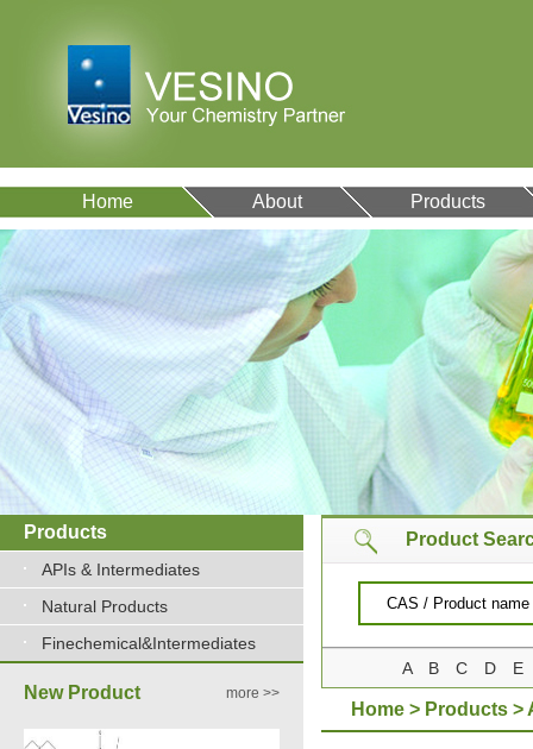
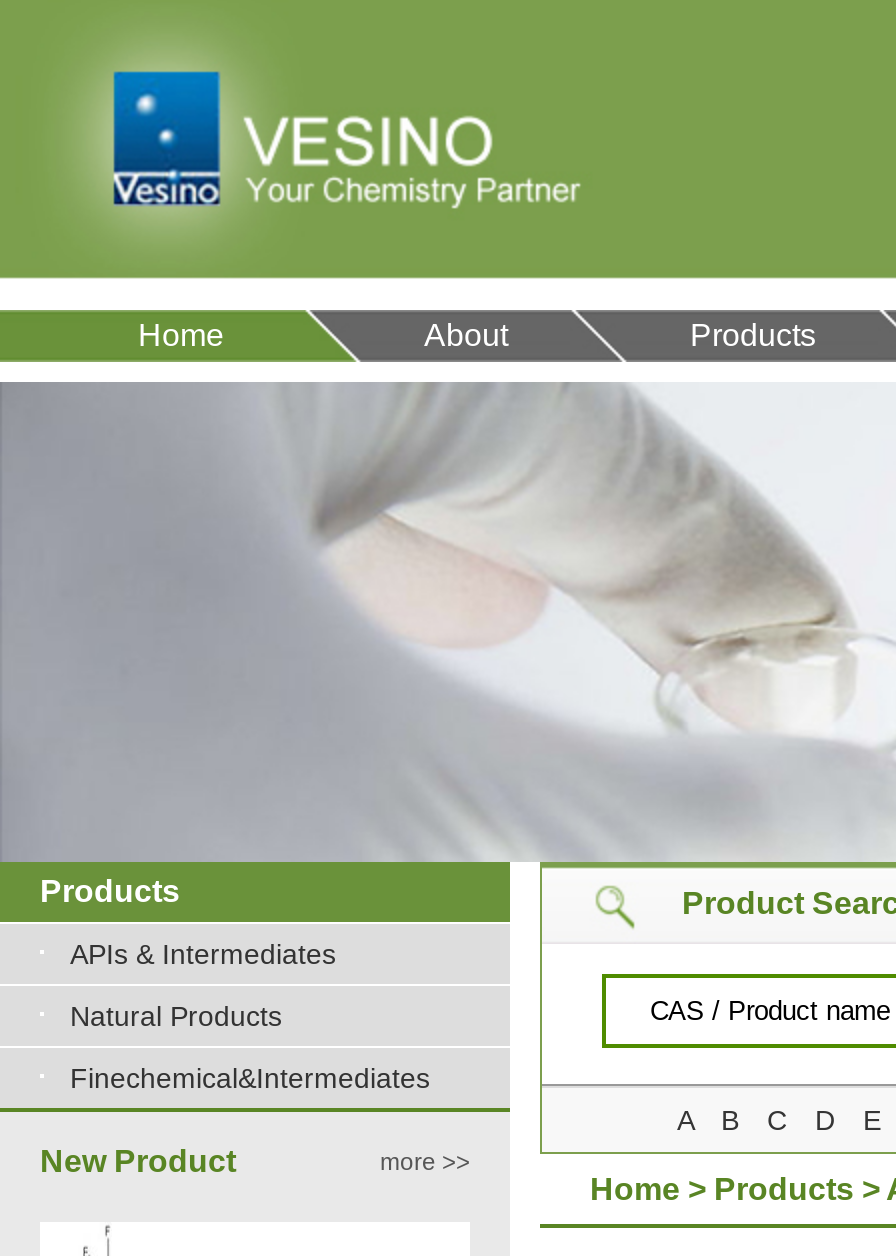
- [image]
+ [image]
